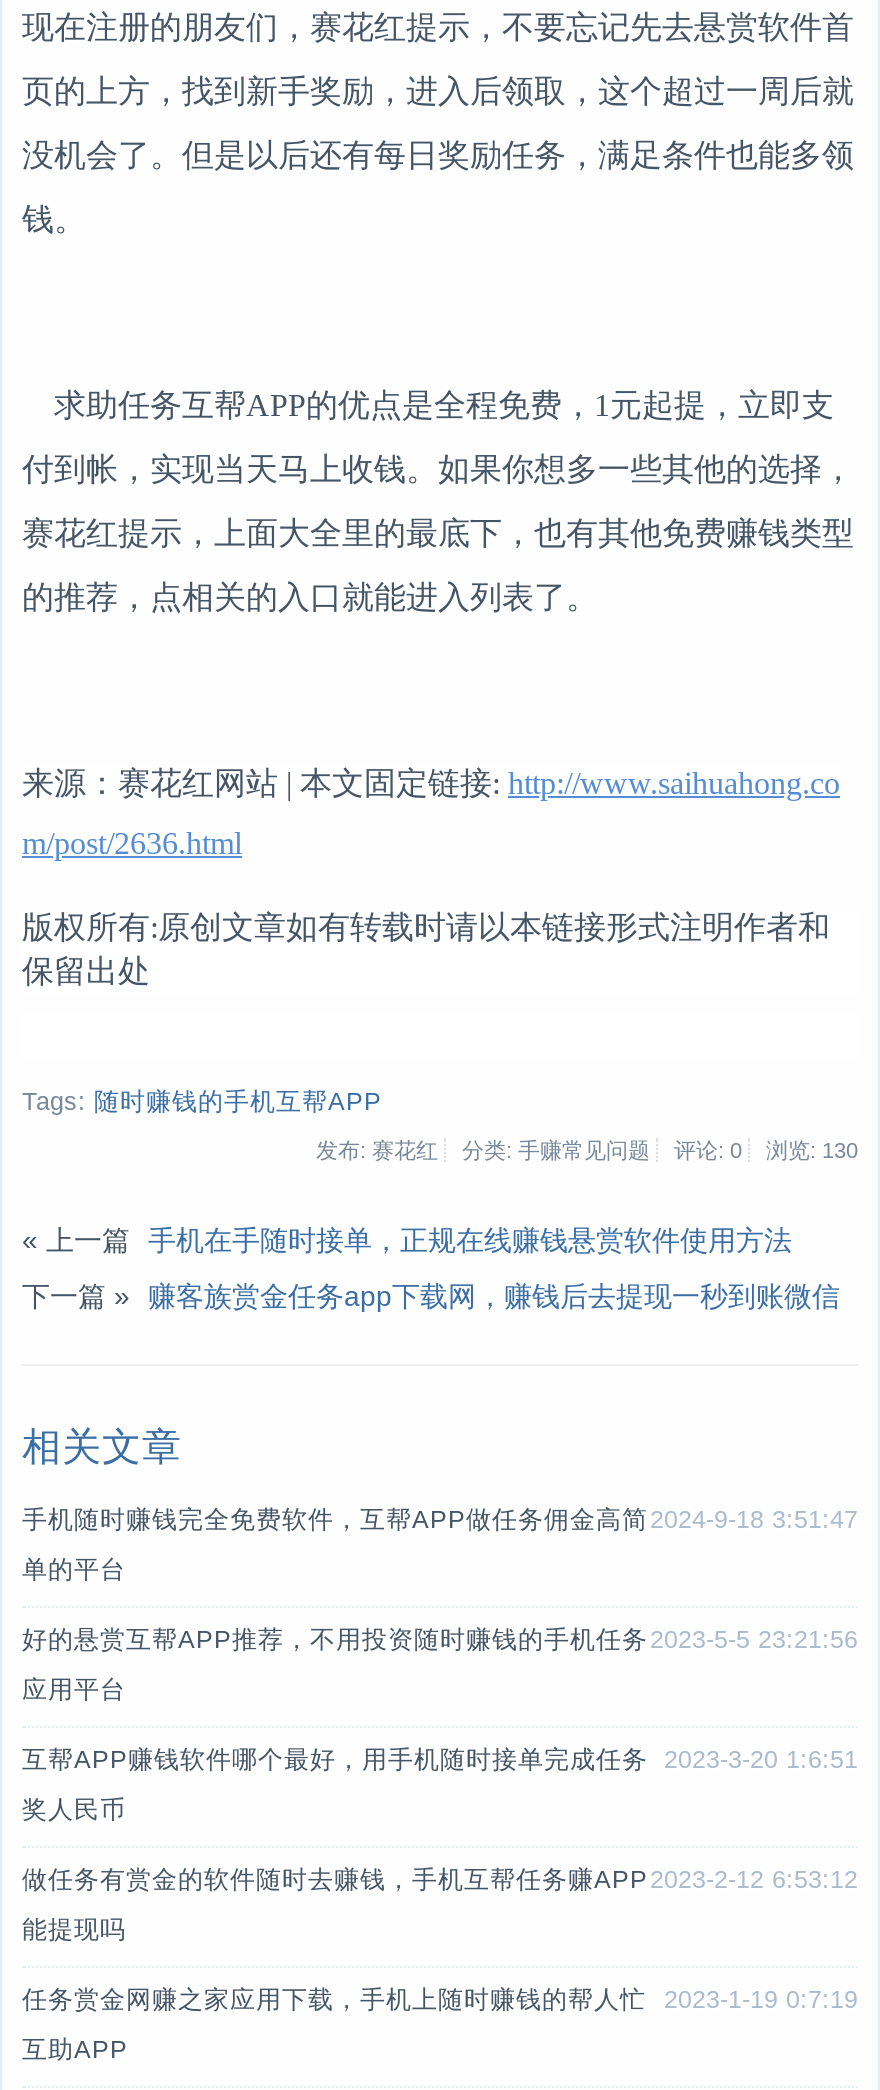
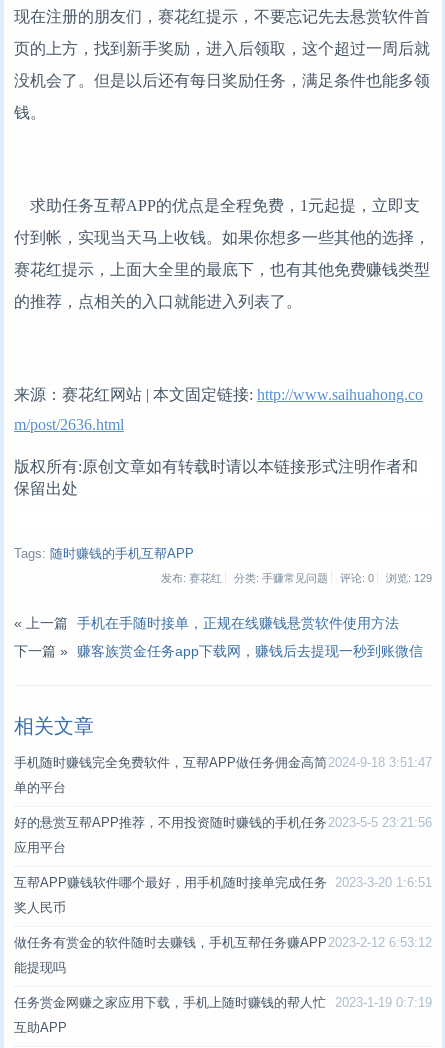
- 发布: 赛花红 分类: 手赚常见问题 评论: 0 浏览: 130
+ 发布: 赛花红 分类: 手赚常见问题 评论: 0 浏览: 129
